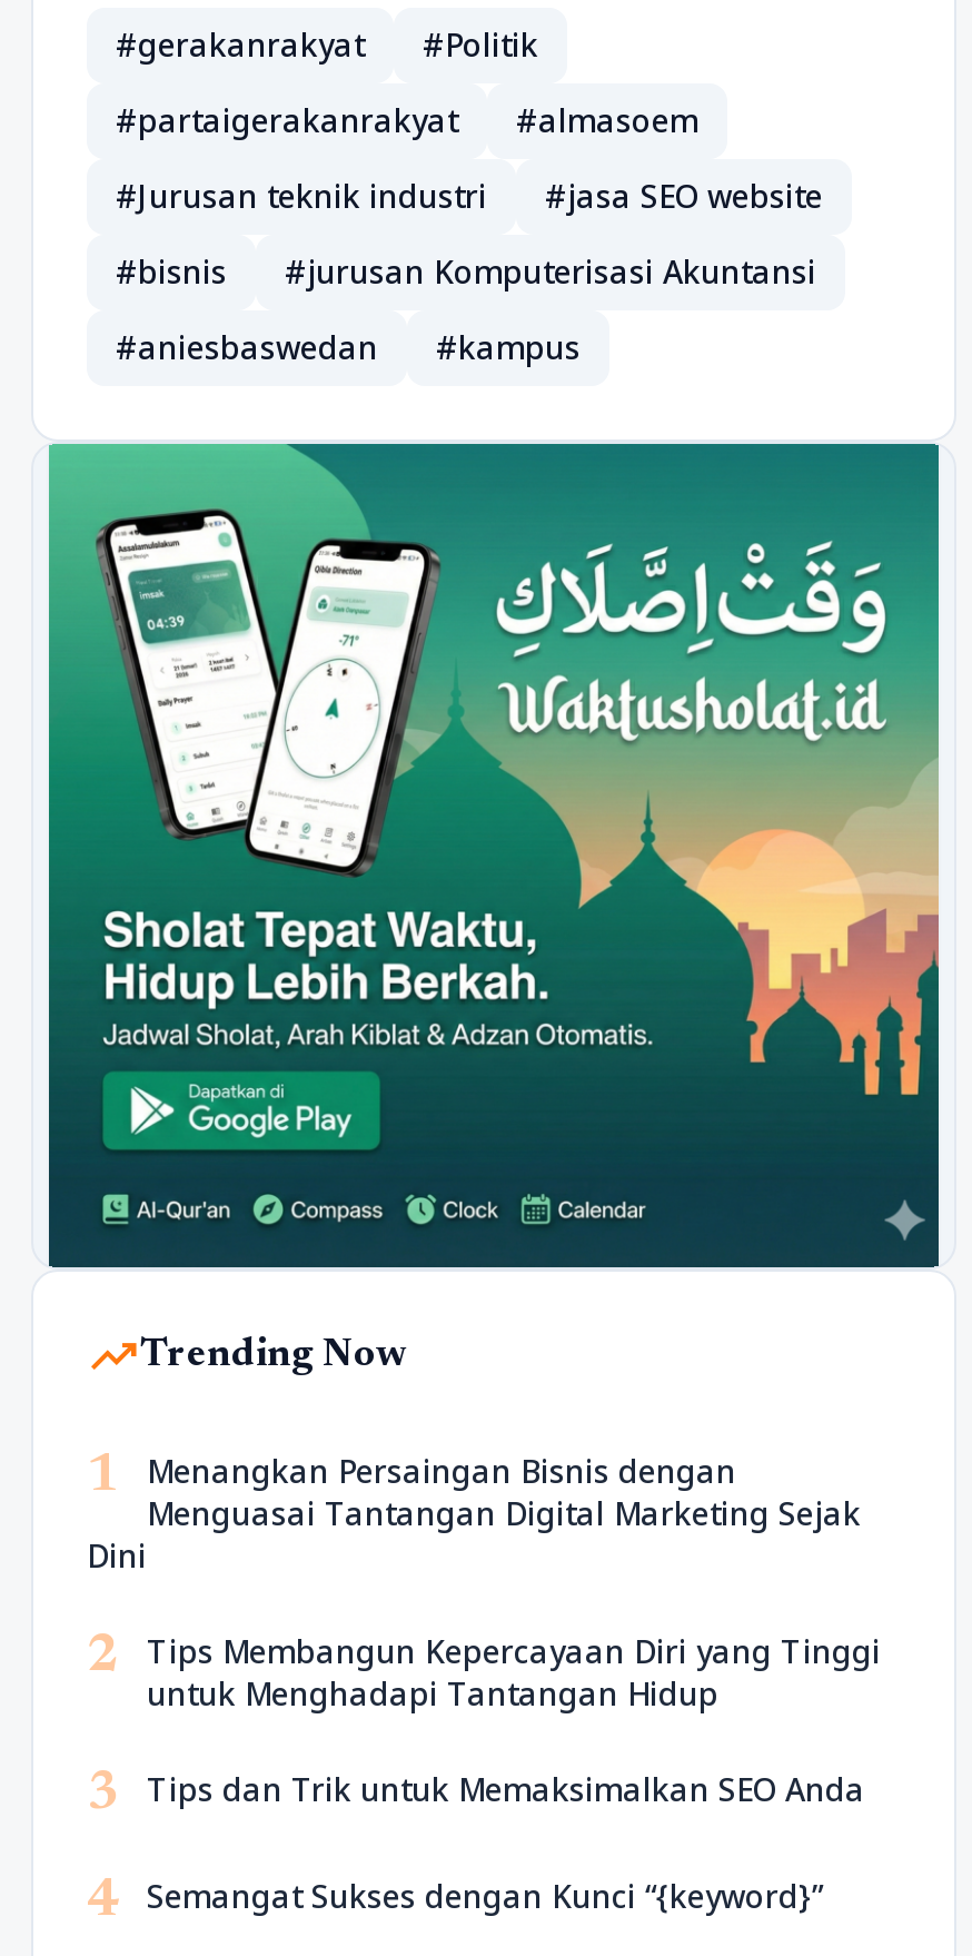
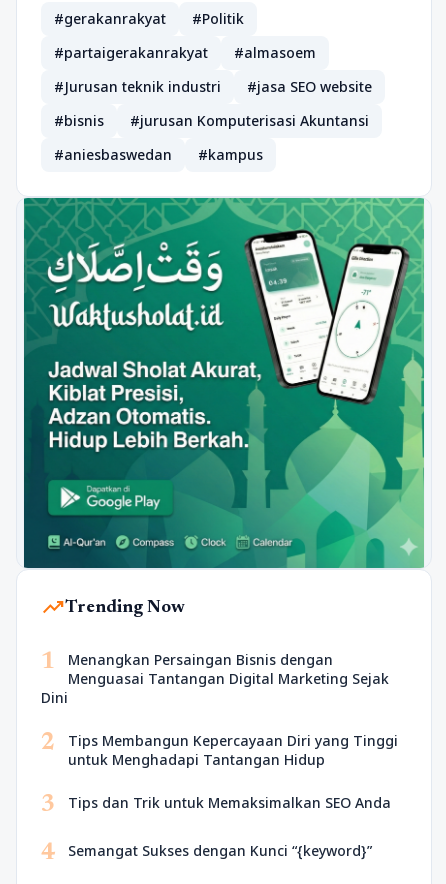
- [image]
+ [image]
